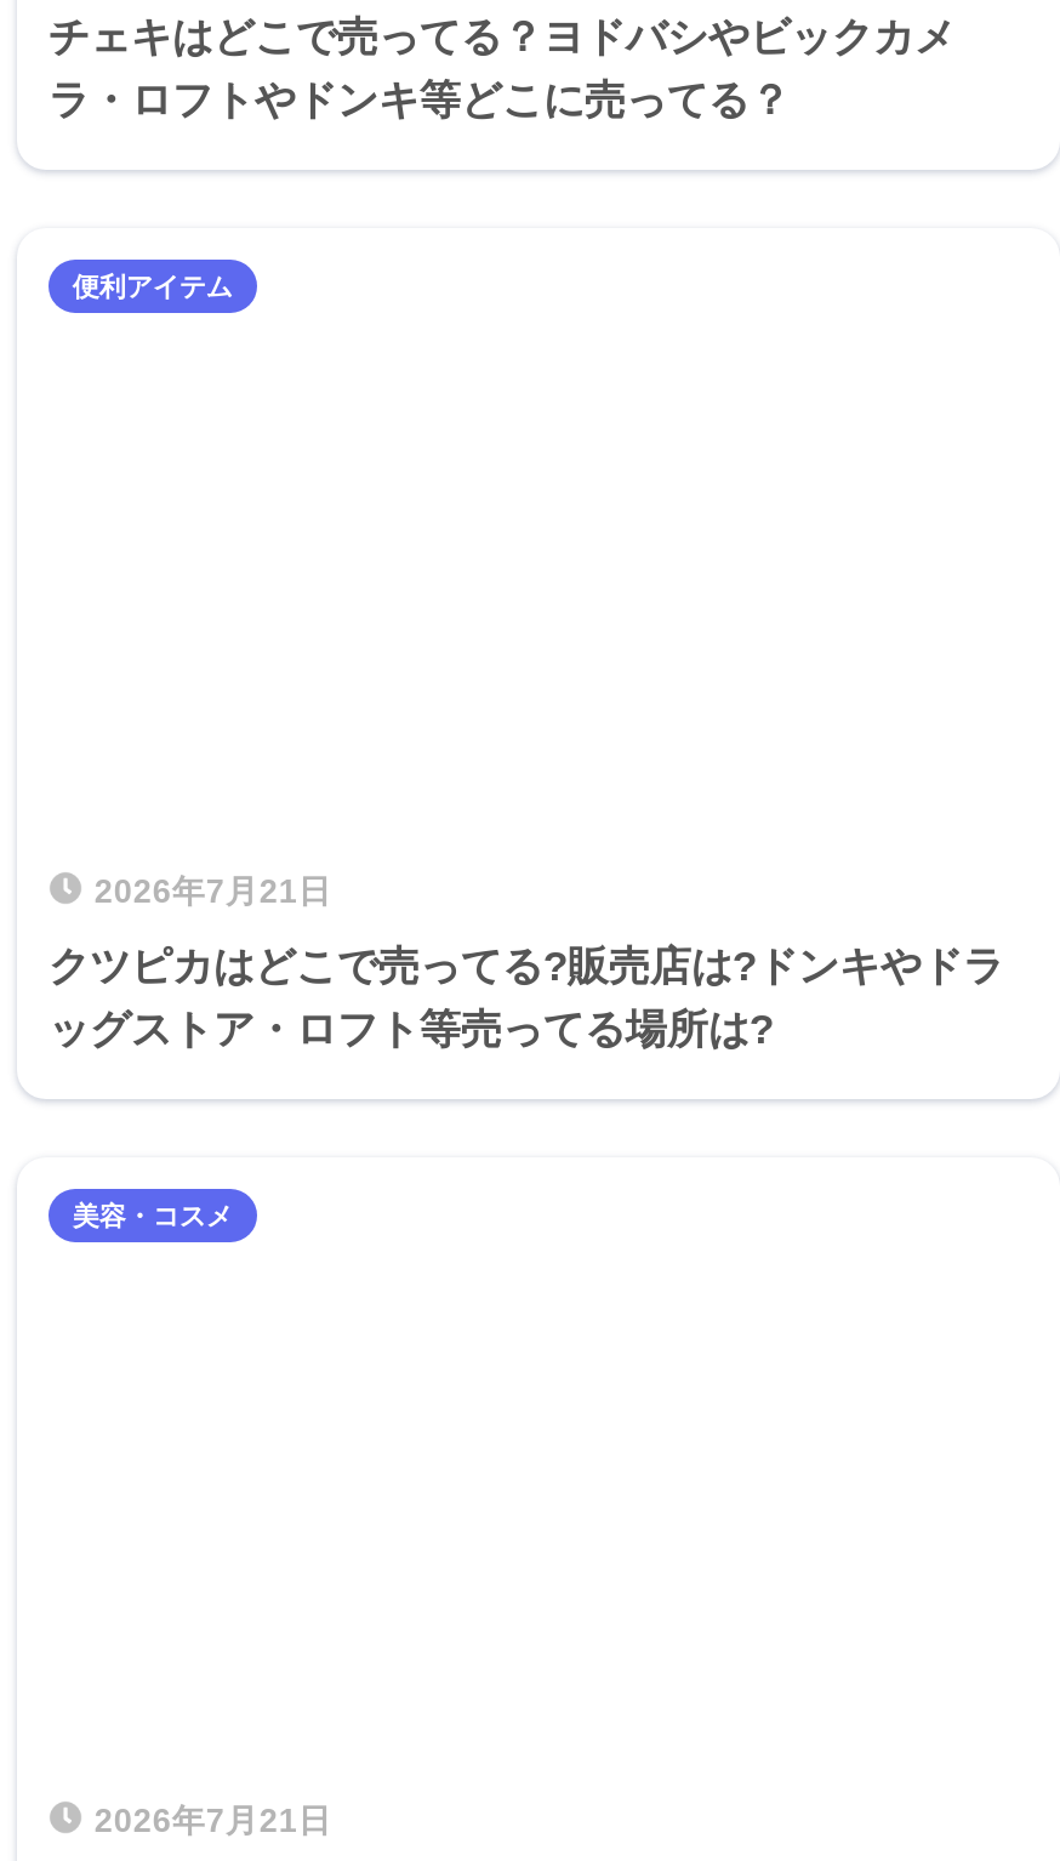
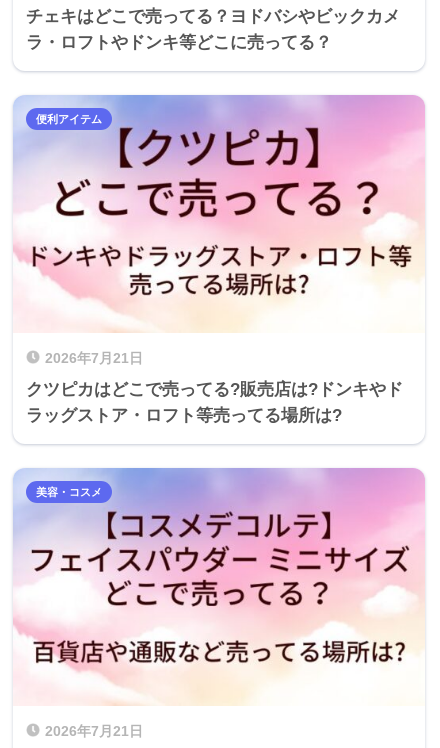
+ [image]

+ [image]
